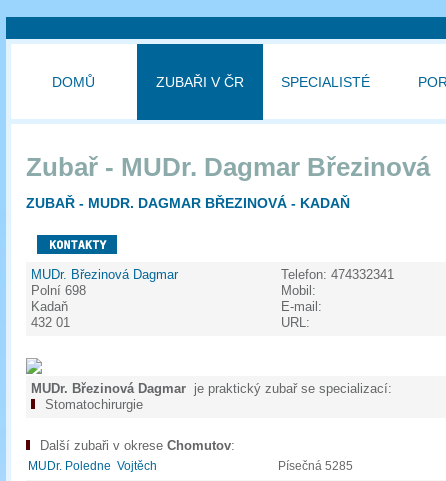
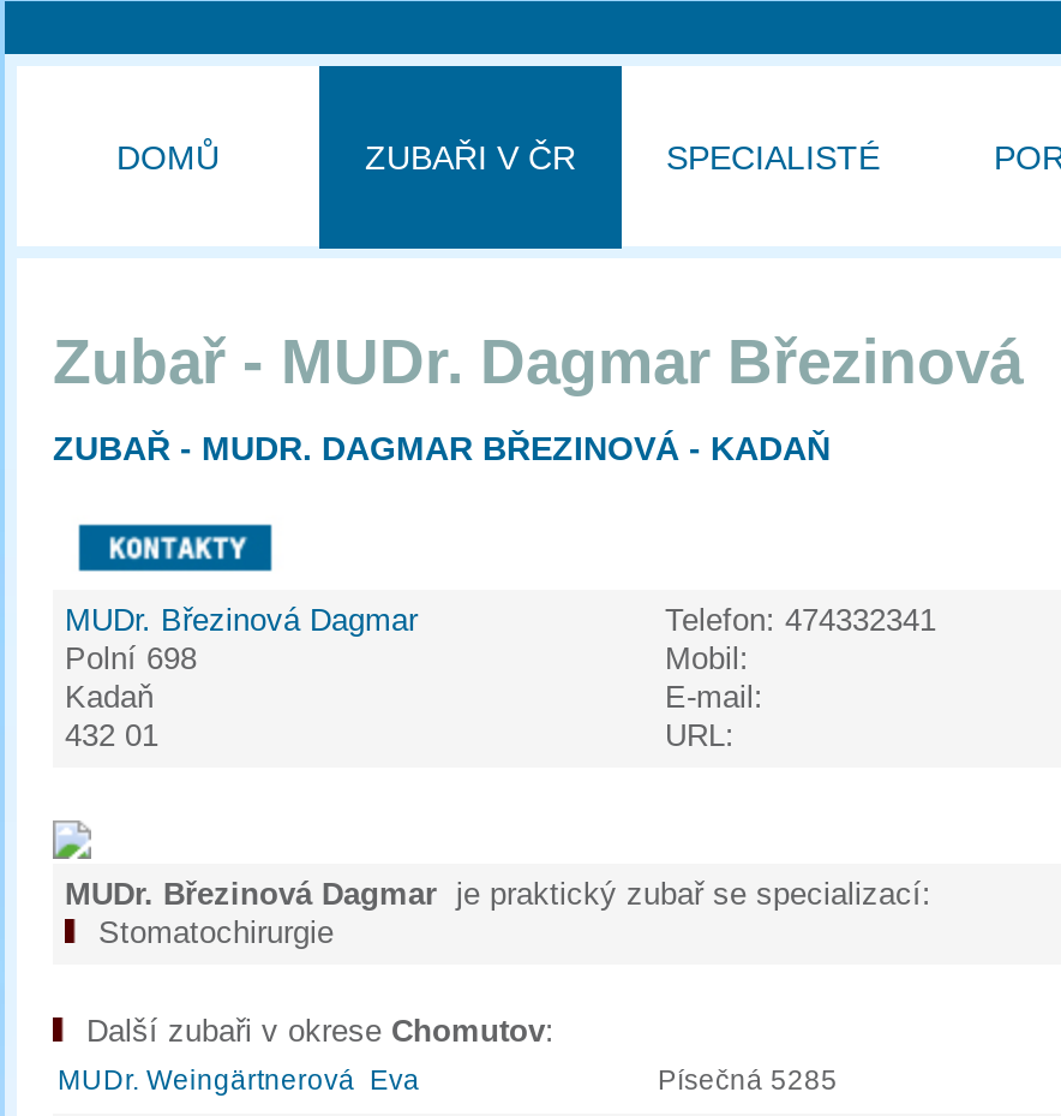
- MUDr. Poledne Vojtěch
+ MUDr. Weingärtnerová Eva
